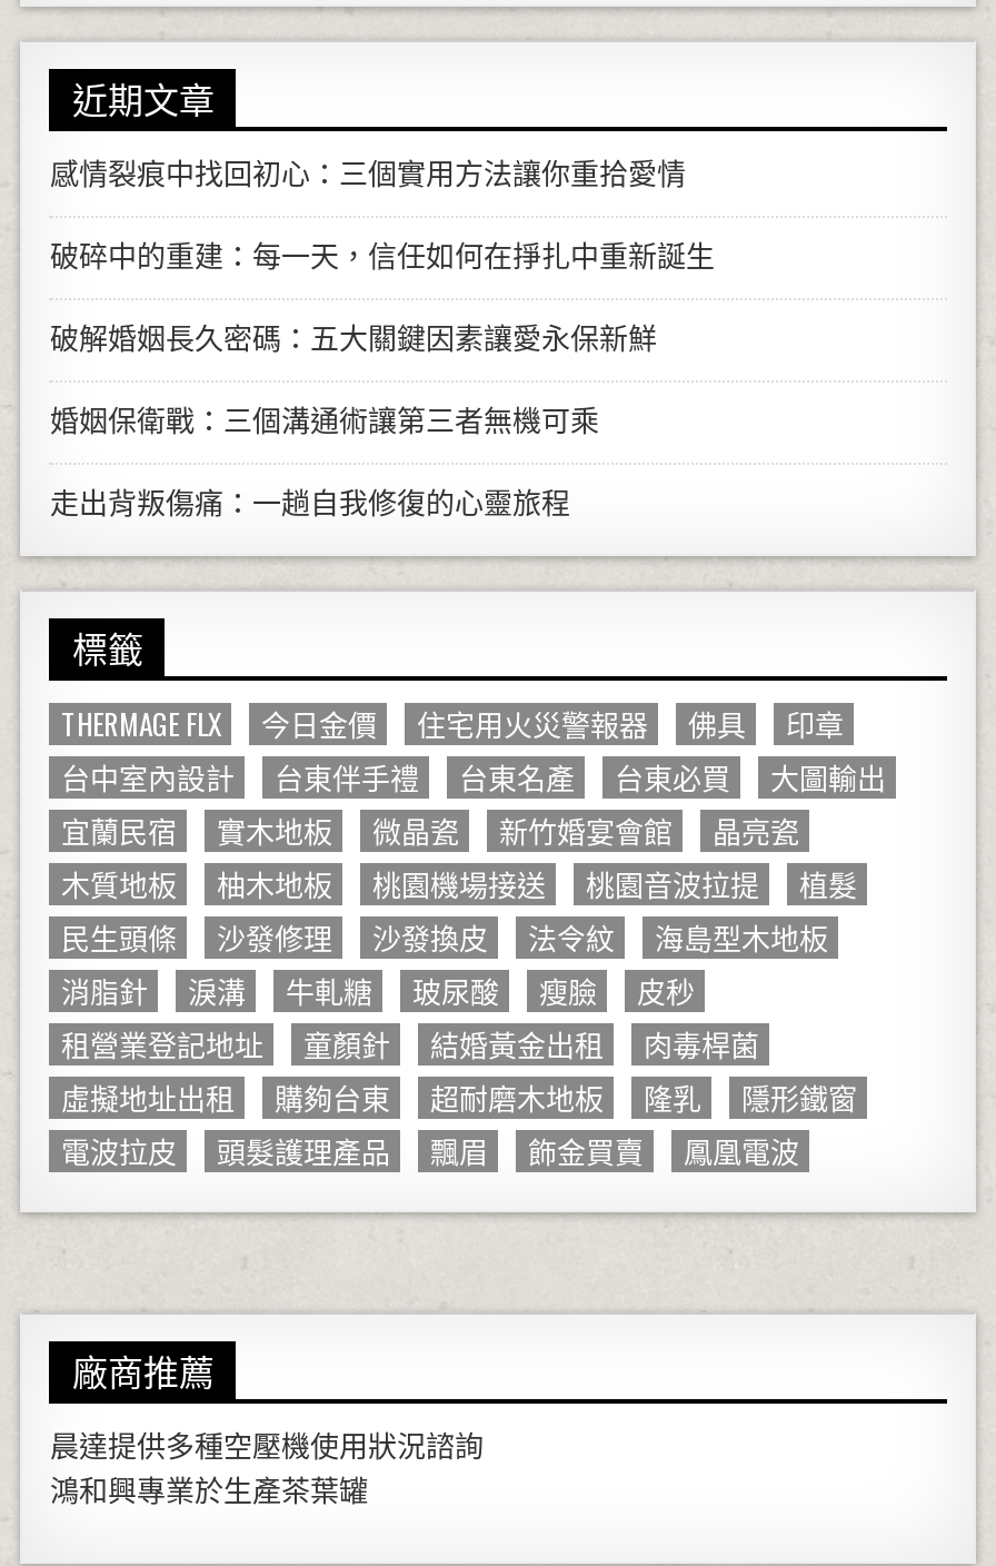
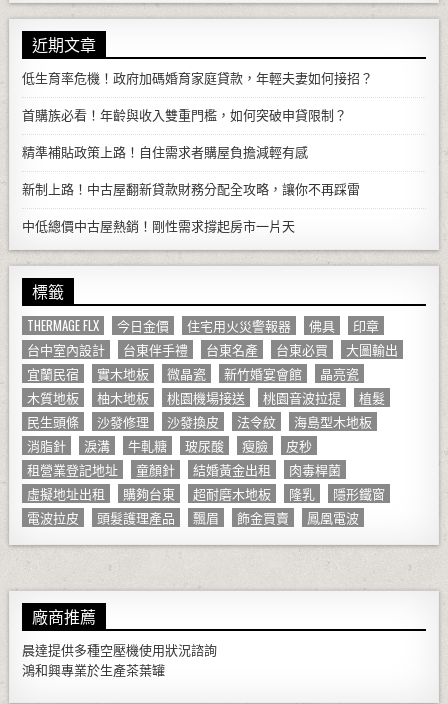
- 感情裂痕中找回初心：三個實用方法讓你重拾愛情
+ 低生育率危機！政府加碼婚育家庭貸款，年輕夫妻如何接招？

- 破碎中的重建：每一天，信任如何在掙扎中重新誕生
+ 首購族必看！年齡與收入雙重門檻，如何突破申貸限制？

- 破解婚姻長久密碼：五大關鍵因素讓愛永保新鮮
+ 精準補貼政策上路！自住需求者購屋負擔減輕有感

- 婚姻保衛戰：三個溝通術讓第三者無機可乘
+ 新制上路！中古屋翻新貸款財務分配全攻略，讓你不再踩雷

- 走出背叛傷痛：一趟自我修復的心靈旅程
+ 中低總價中古屋熱銷！剛性需求撐起房市一片天
